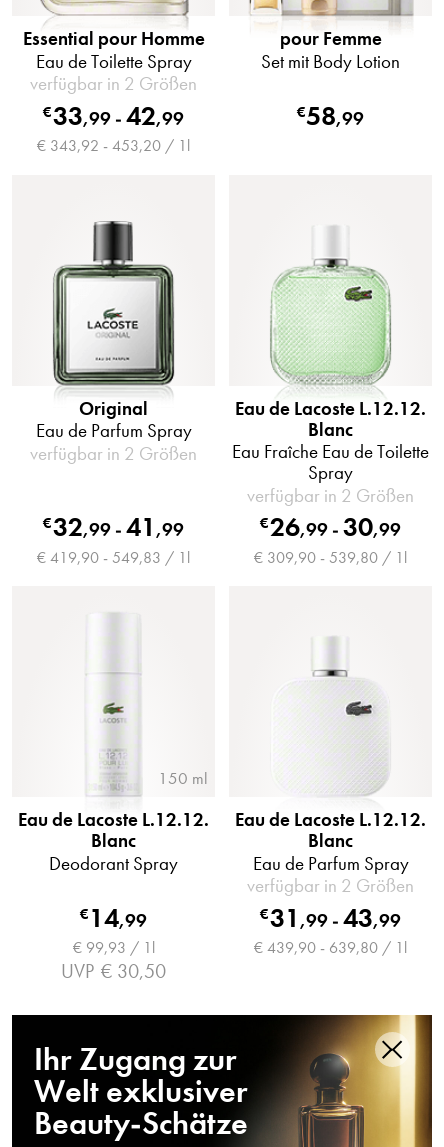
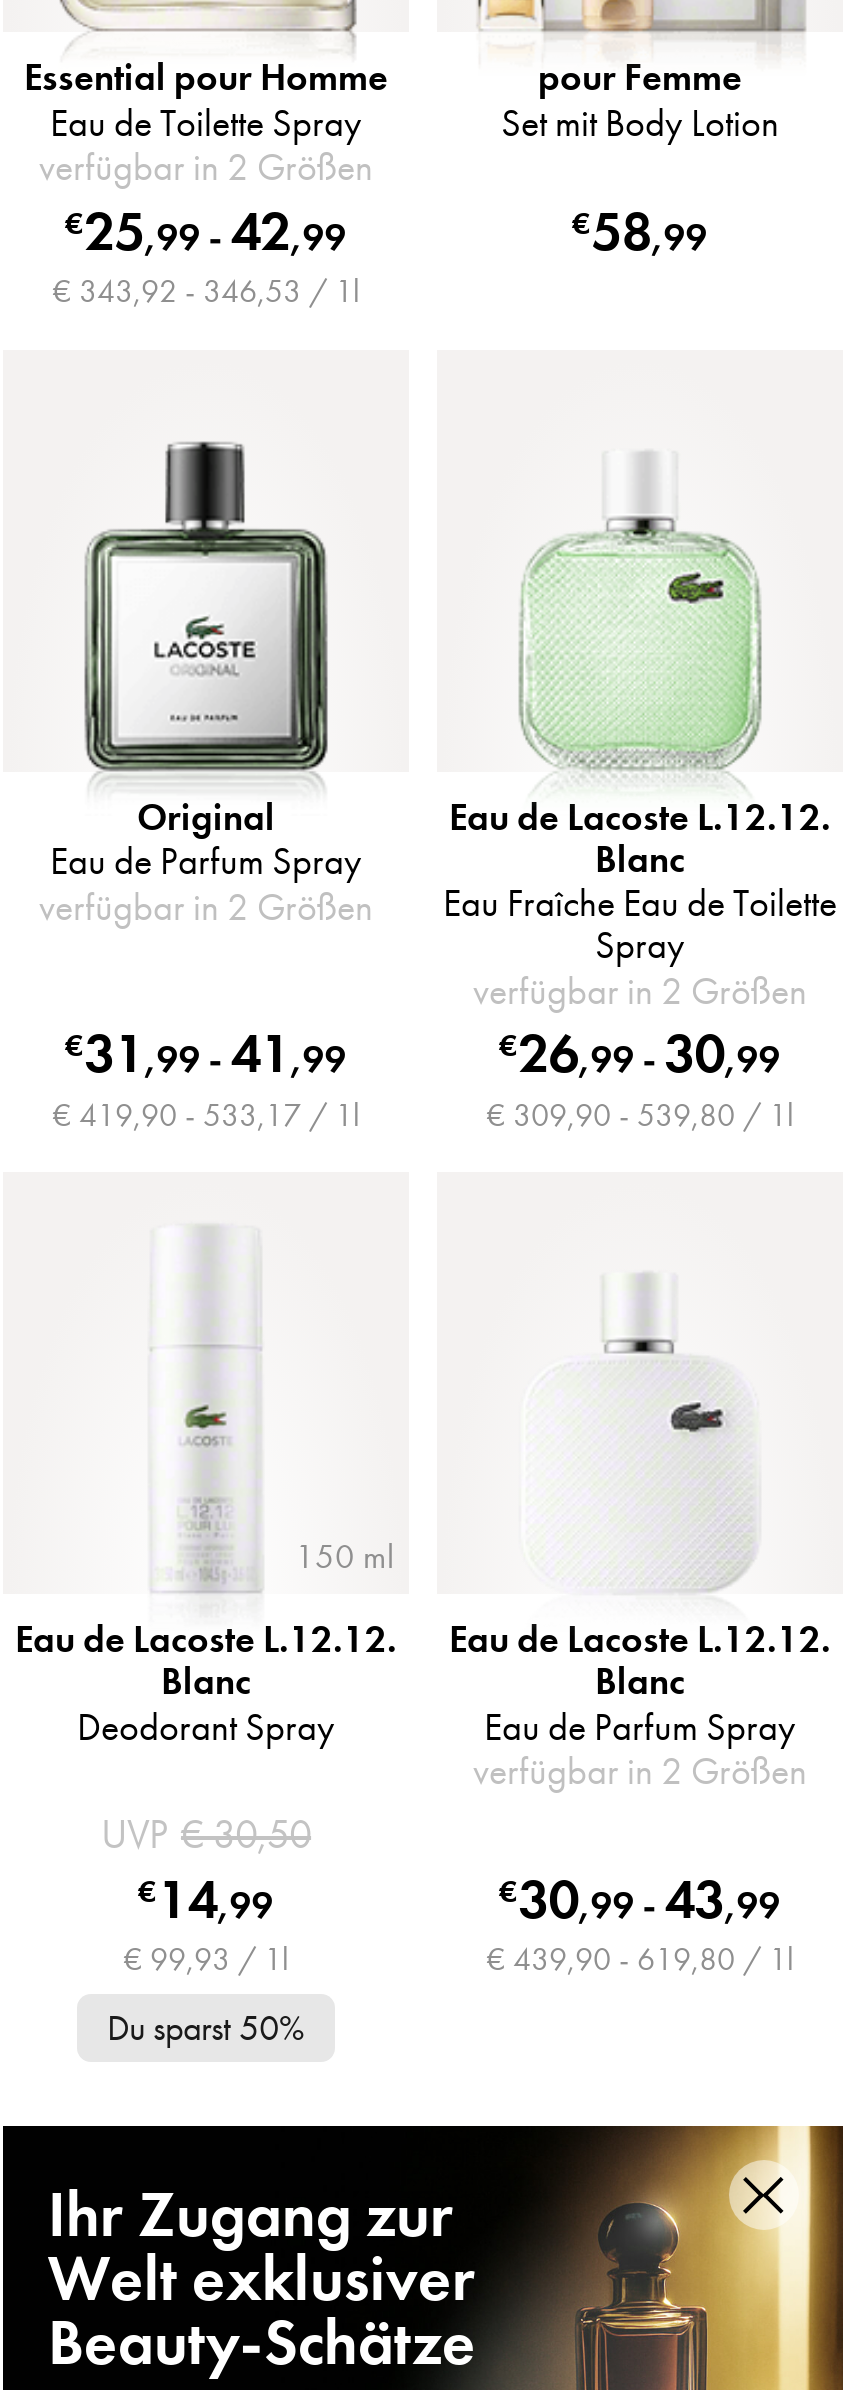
- €33,99- 42,99
+ €25,99- 42,99

- € 343,92 - 453,20 / 1l
+ € 343,92 - 346,53 / 1l

- €32, 99- 41, 99
+ €31, 99- 41, 99

- € 419,90 - 549,83 / 1l
+ € 419,90 - 533,17 / 1l

+ UVP € 30,50

- €31,99- 43,99
+ €30,99- 43,99

- € 439,90 - 639,80 / 1l
+ € 439,90 - 619,80 / 1l

- UVP € 30,50
+ Du sparst 50%
